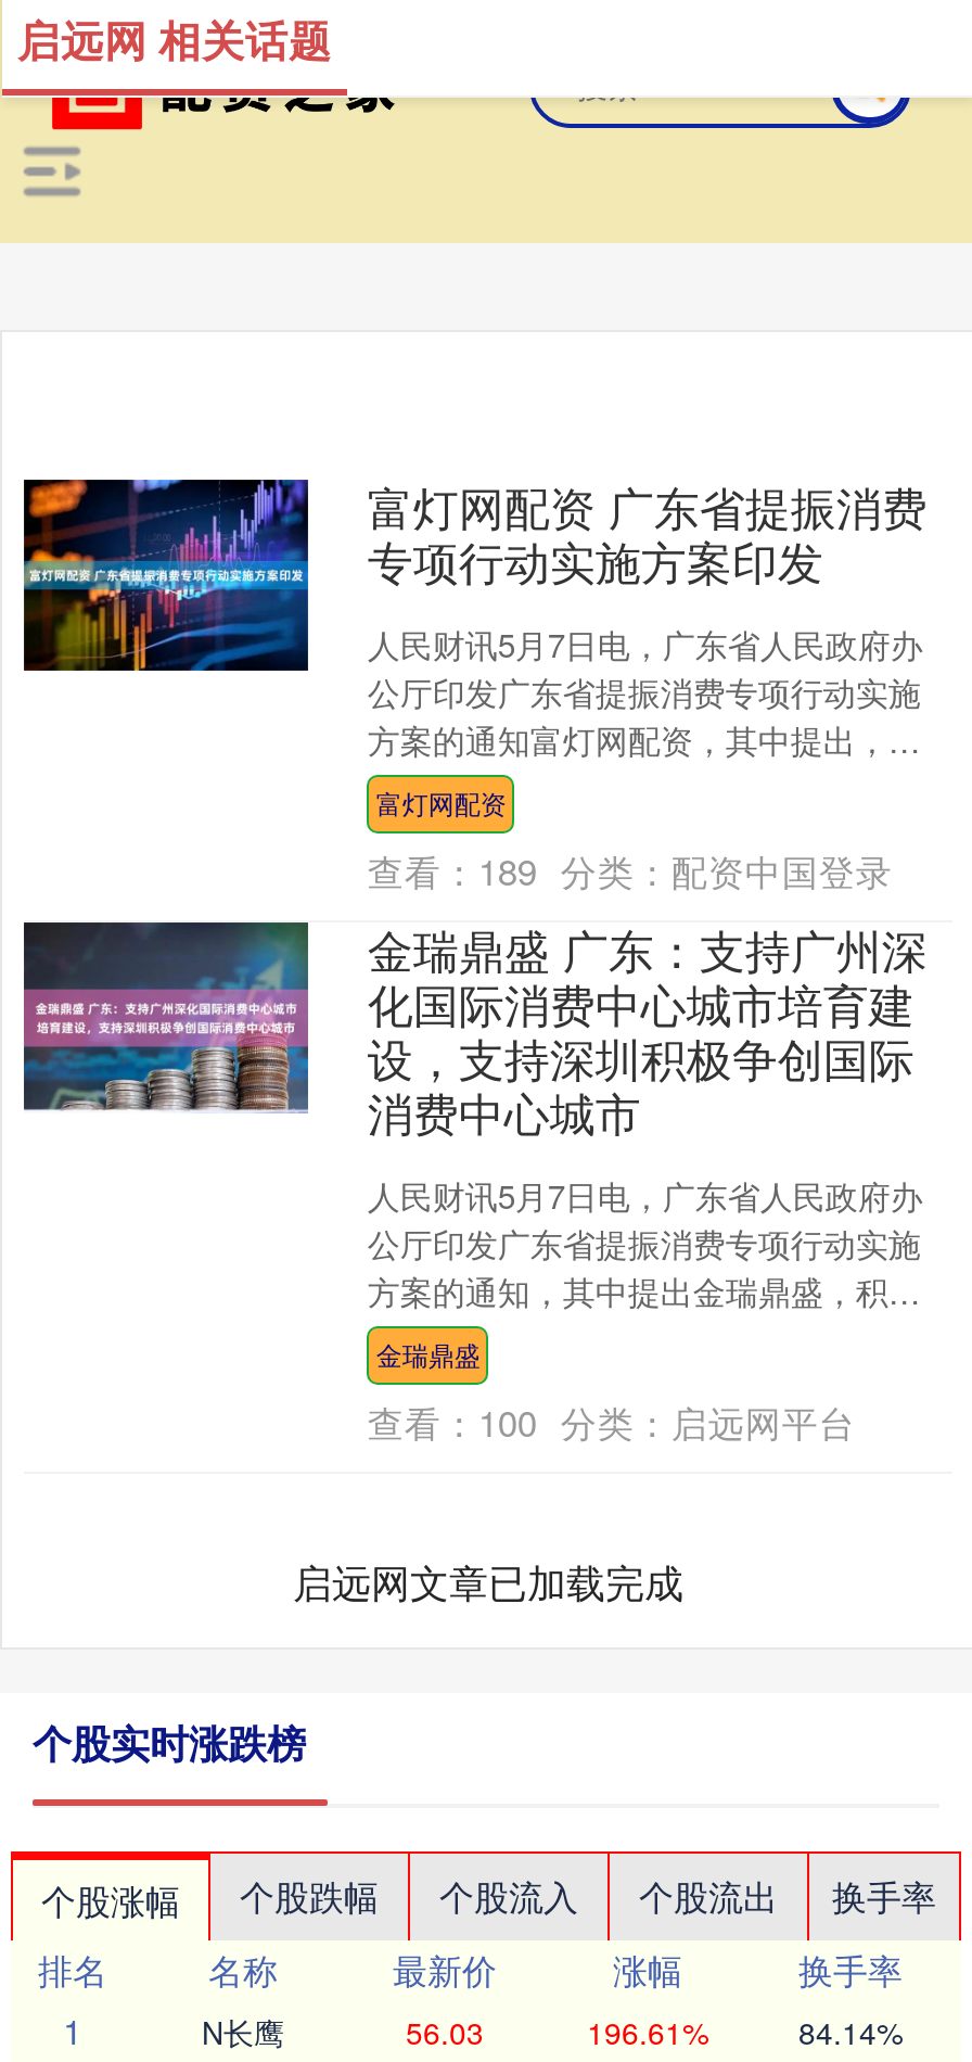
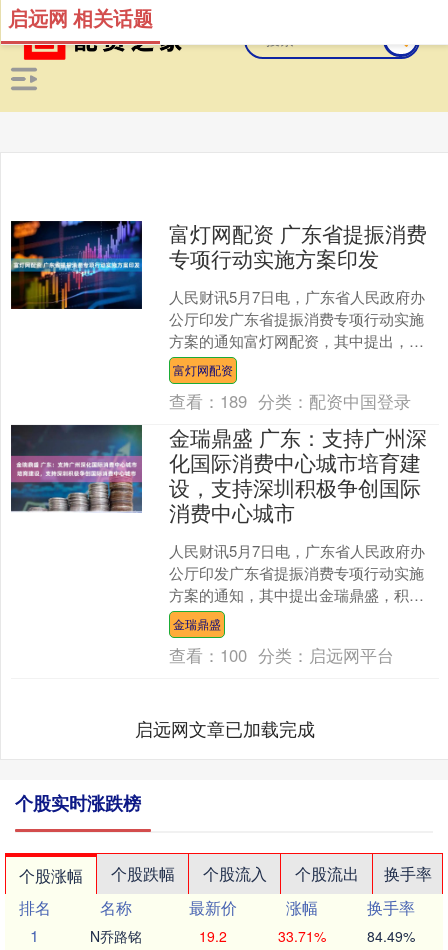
- N长鹰
- 56.03
- 196.61%
- 84.14%
+ N乔路铭
+ 19.2
+ 33.71%
+ 84.49%
